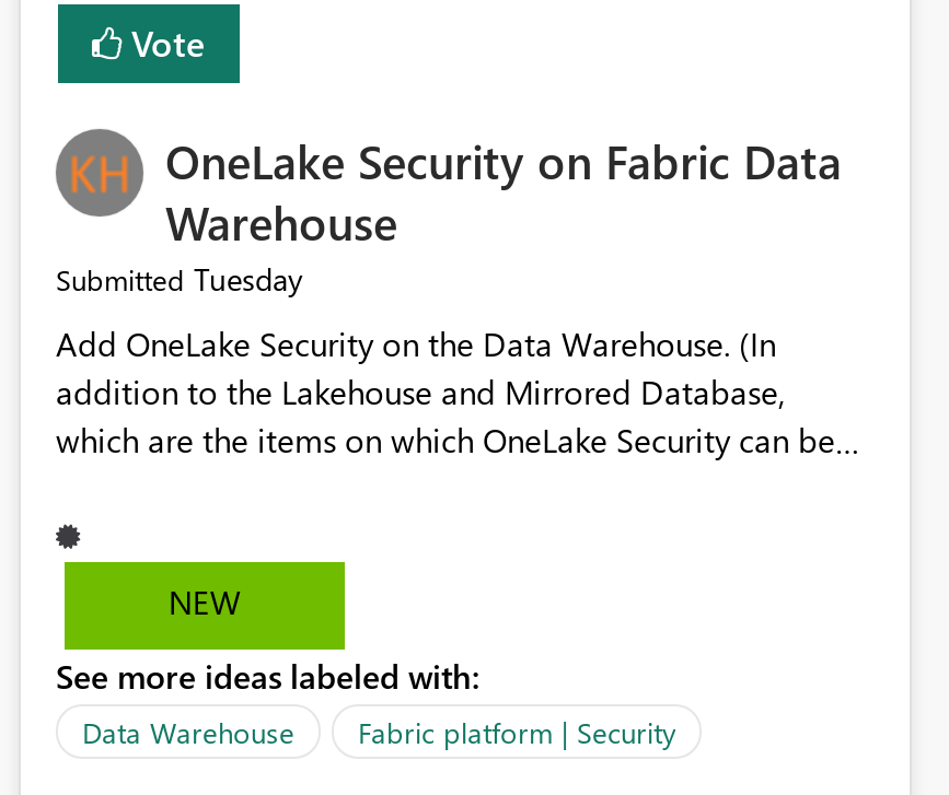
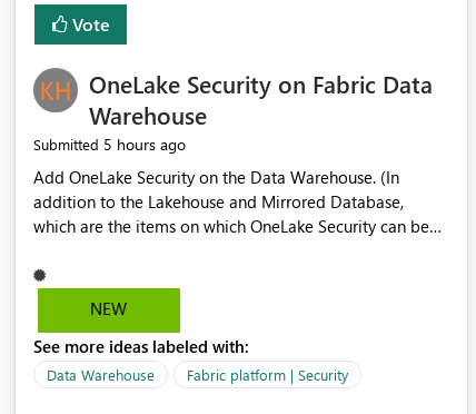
- Submitted Tuesday
+ Submitted 5 hours ago
